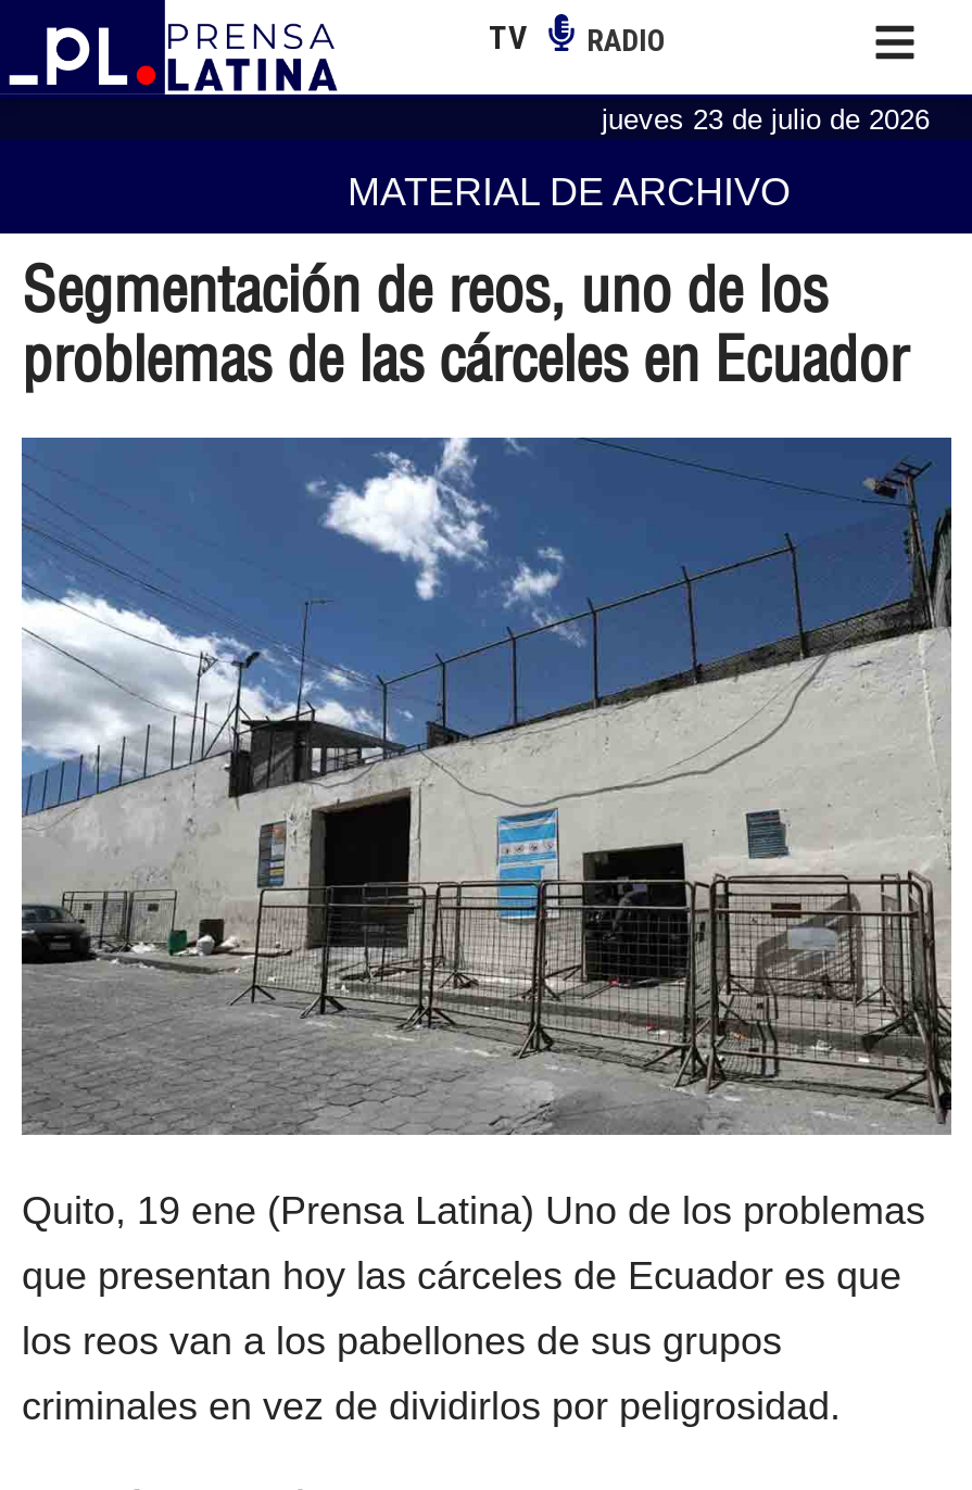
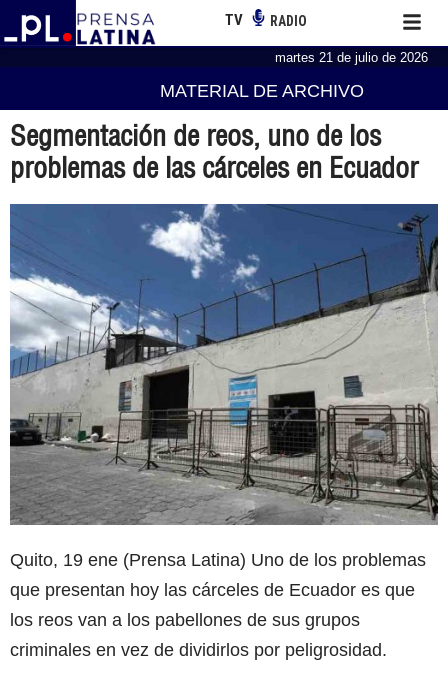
- jueves 23 de julio de 2026
+ martes 21 de julio de 2026
